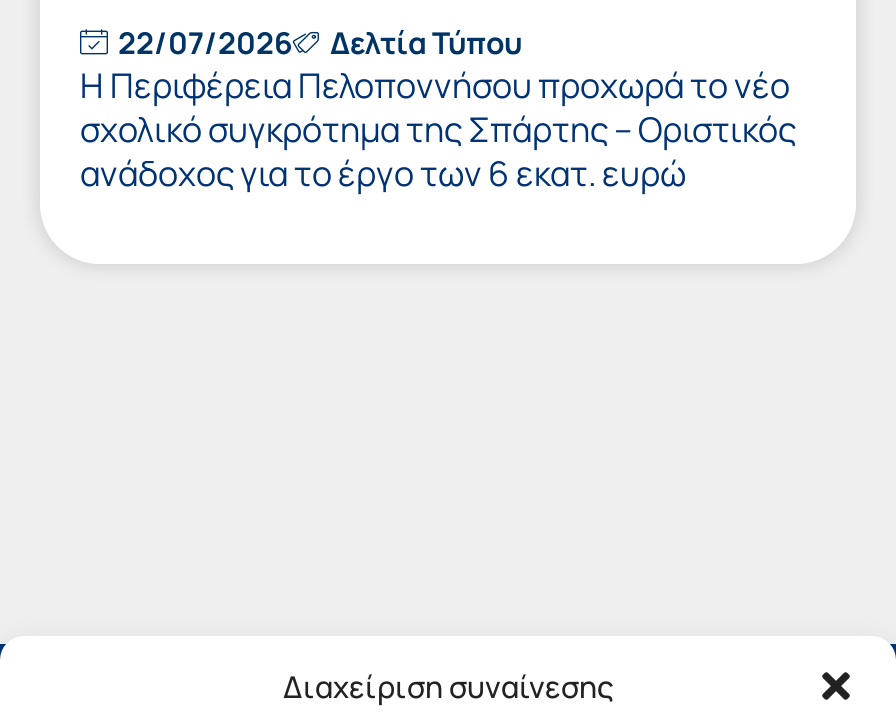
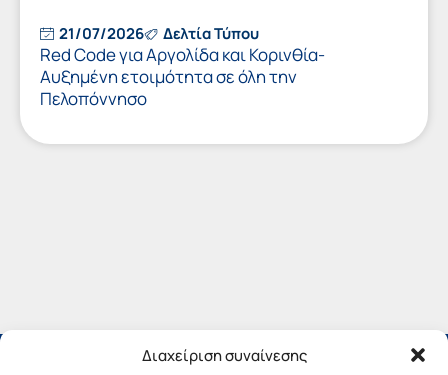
- 22/07/2026 Δελτία Τύπου
+ 21/07/2026 Δελτία Τύπου

- Η Περιφέρεια Πελοποννήσου προχωρά το νέο
- σχολικό συγκρότημα της Σπάρτης – Οριστικός
- ανάδοχος για το έργο των 6 εκατ. ευρώ
+ Red Code για Αργολίδα και Κορινθία-
+ Αυξημένη ετοιμότητα σε όλη την
+ Πελοπόννησο
